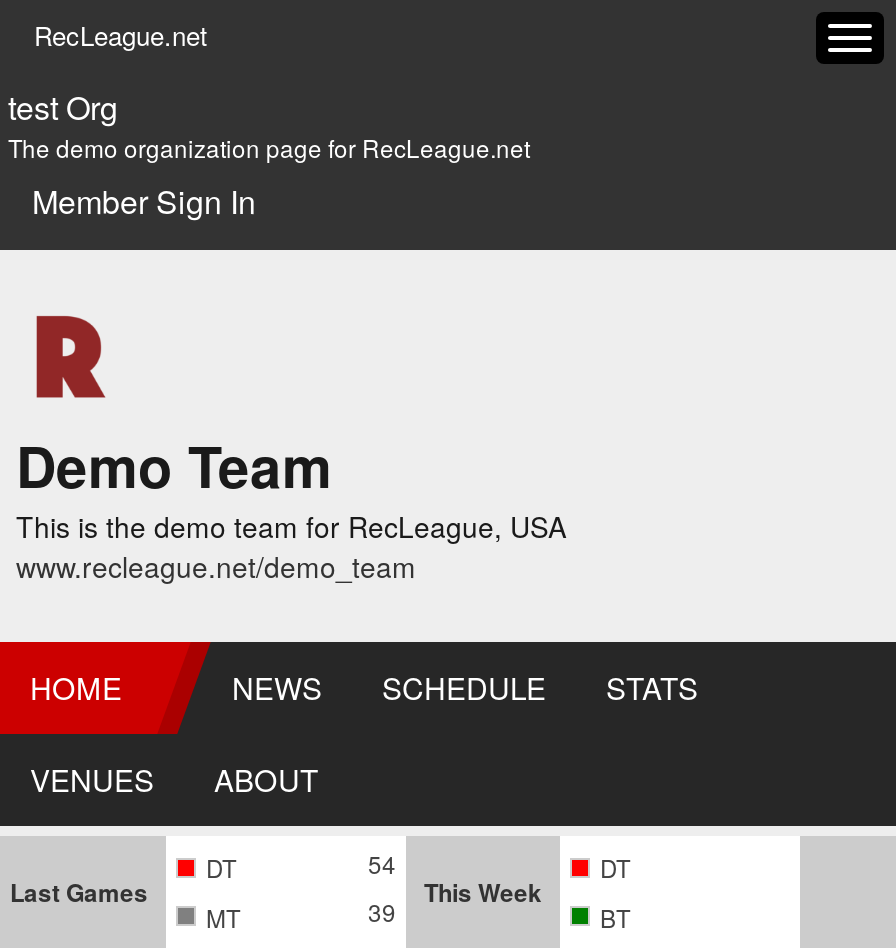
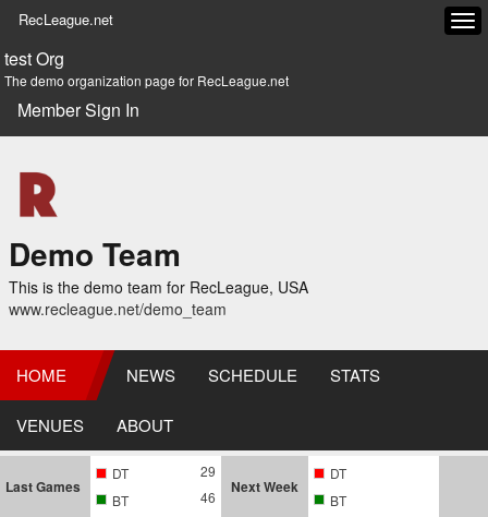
- 54
+ 29

- This Week
+ Next Week

- MT
- 39
+ BT
+ 46
